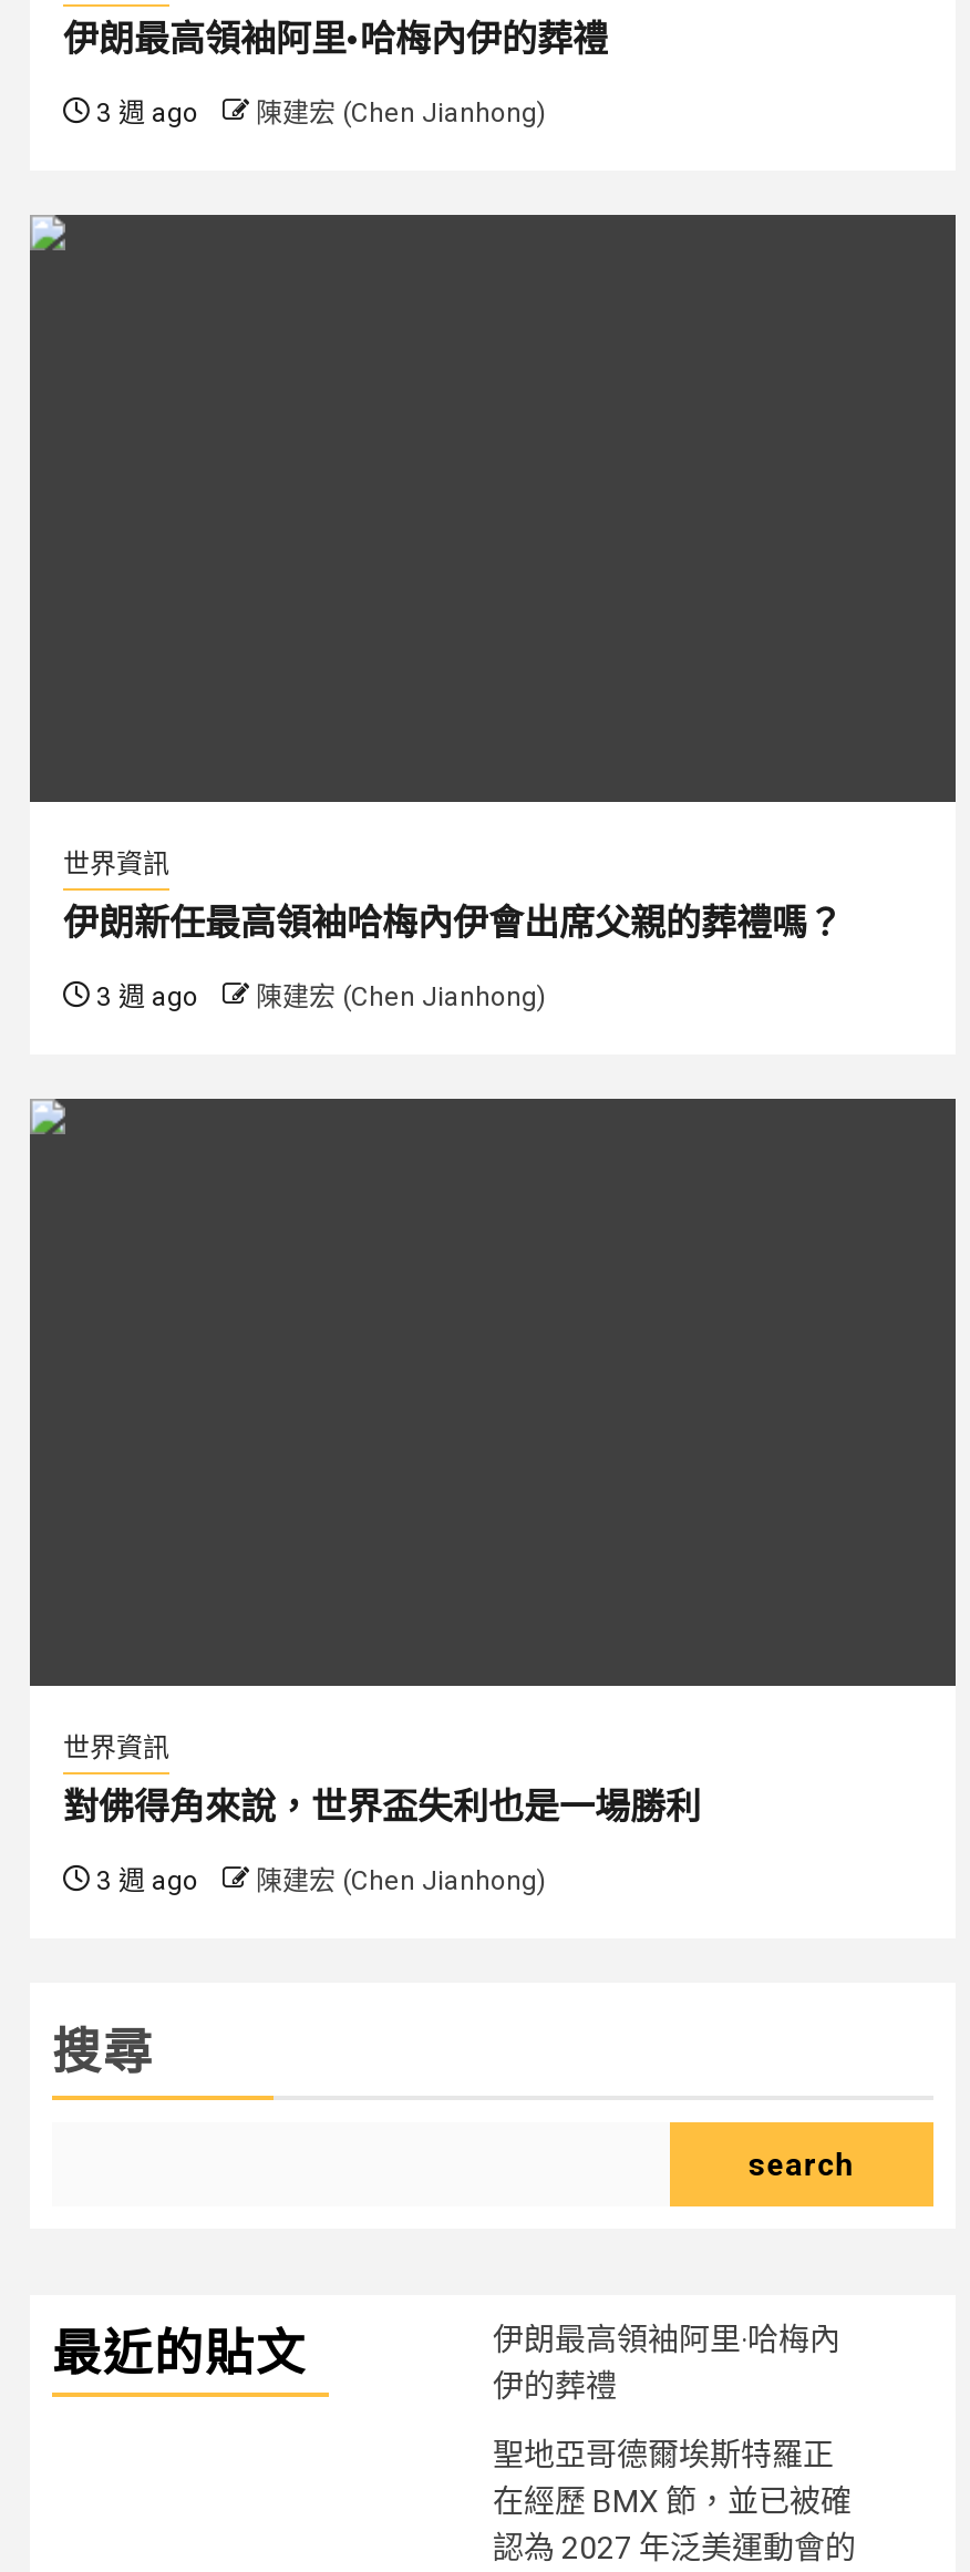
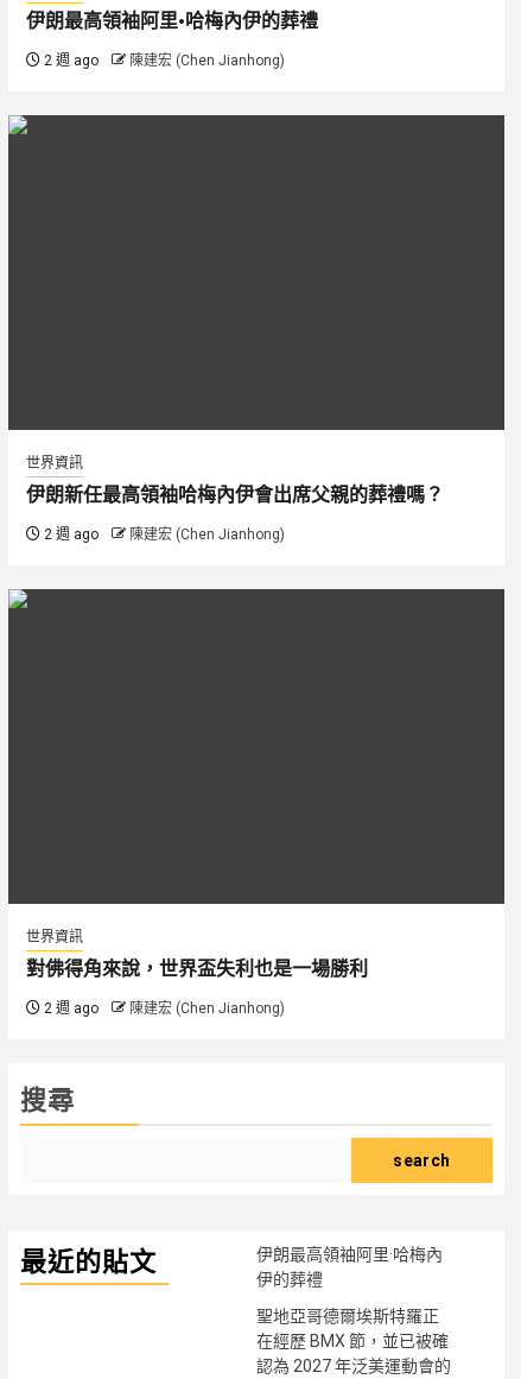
- 3 週 ago 陳建宏 (Chen Jianhong)
+ 2 週 ago 陳建宏 (Chen Jianhong)

- 3 週 ago 陳建宏 (Chen Jianhong)
+ 2 週 ago 陳建宏 (Chen Jianhong)

- 3 週 ago 陳建宏 (Chen Jianhong)
+ 2 週 ago 陳建宏 (Chen Jianhong)
